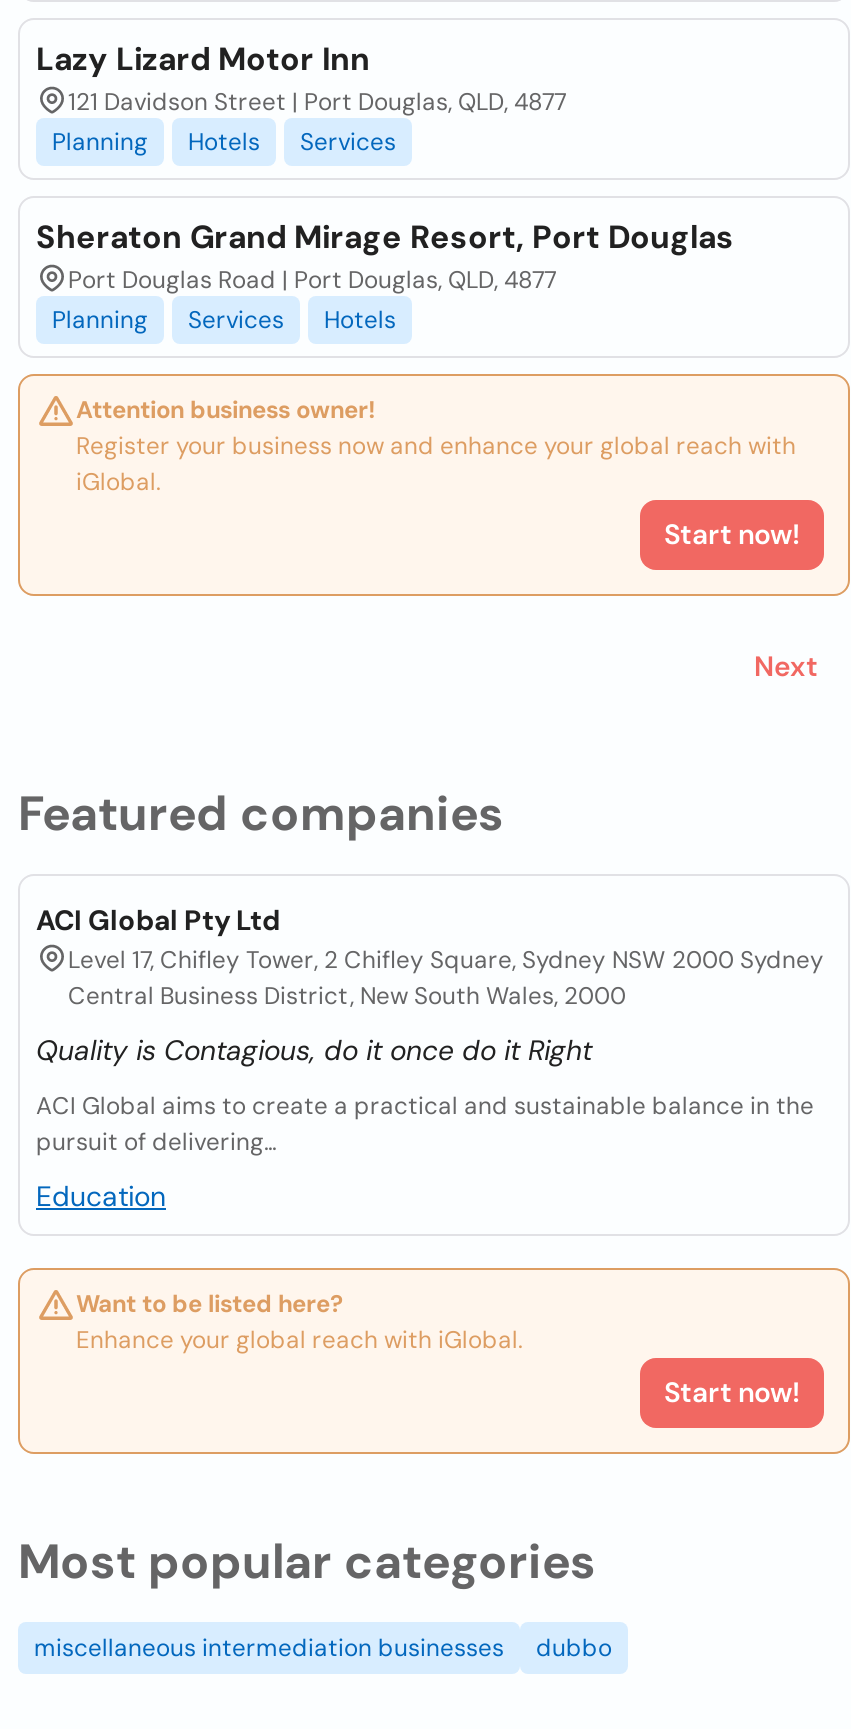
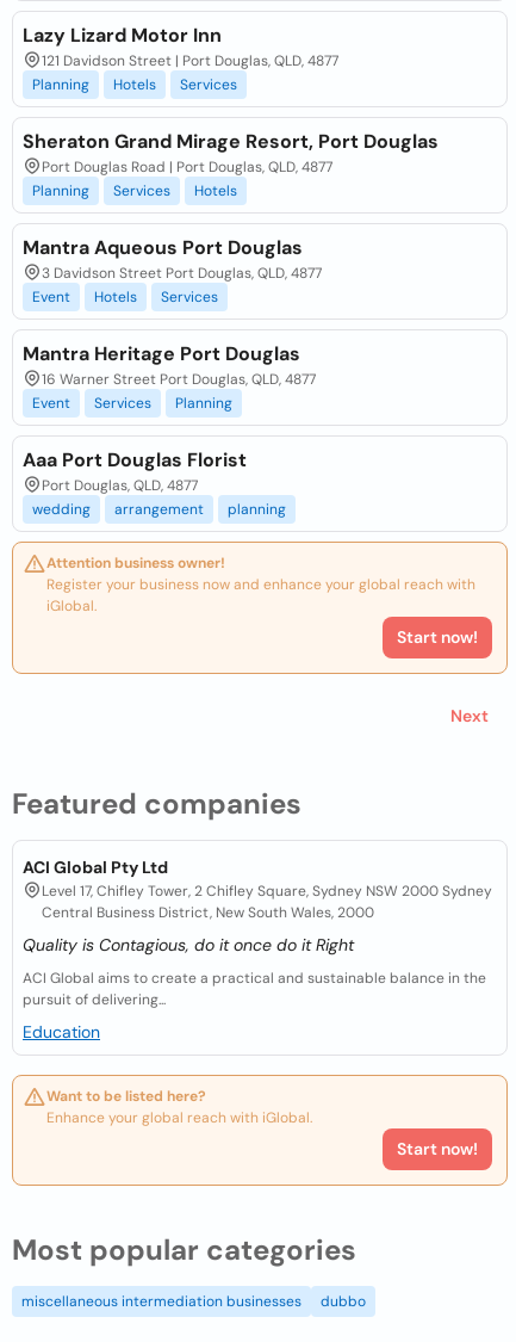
+ Mantra Aqueous Port Douglas
+ 3 Davidson Street Port Douglas, QLD, 4877
+ Event
+ Hotels
+ Services
+ Mantra Heritage Port Douglas
+ 16 Warner Street Port Douglas, QLD, 4877
+ Event
+ Services
+ Planning
+ Aaa Port Douglas Florist
+ Port Douglas, QLD, 4877
+ wedding
+ arrangement
+ planning
